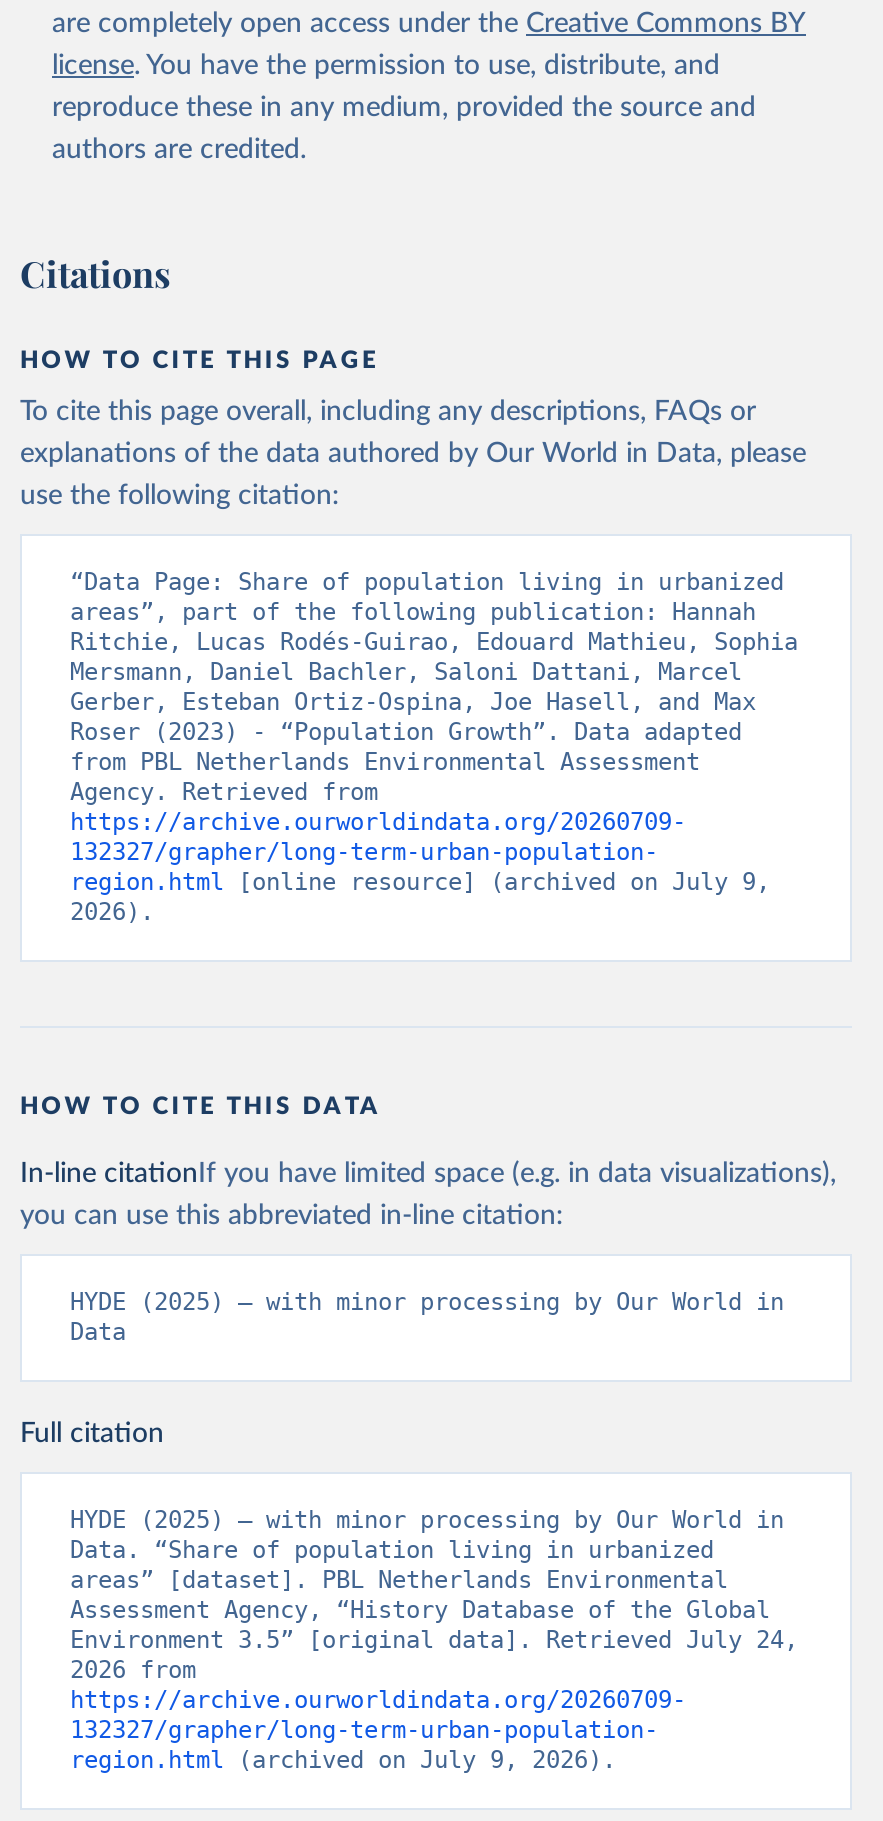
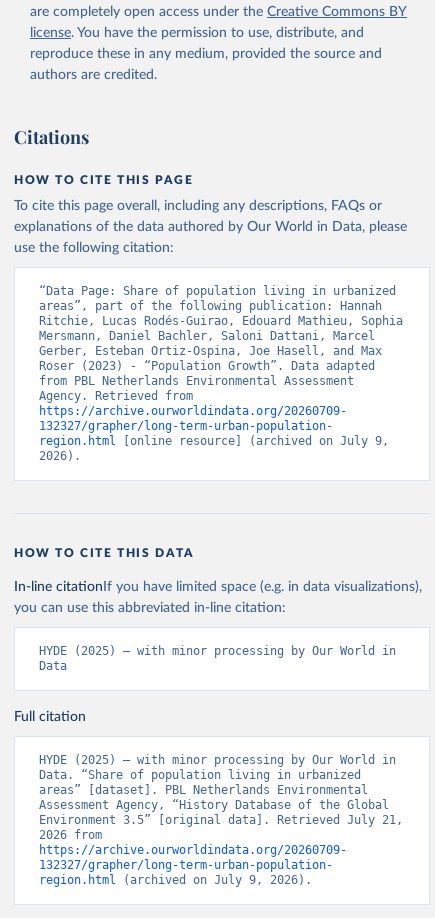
- Environment 3.5” [original data]. Retrieved July 24,
+ Environment 3.5” [original data]. Retrieved July 21,
